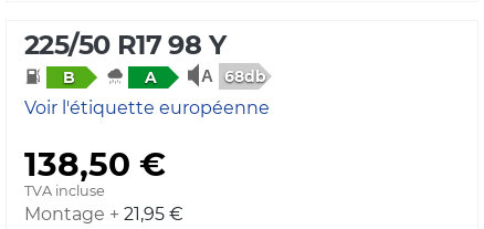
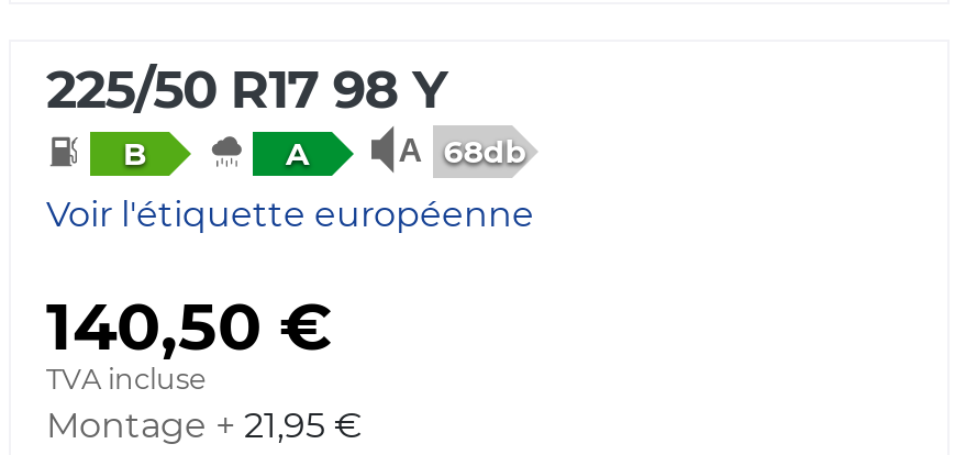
- 138,50 €
+ 140,50 €
